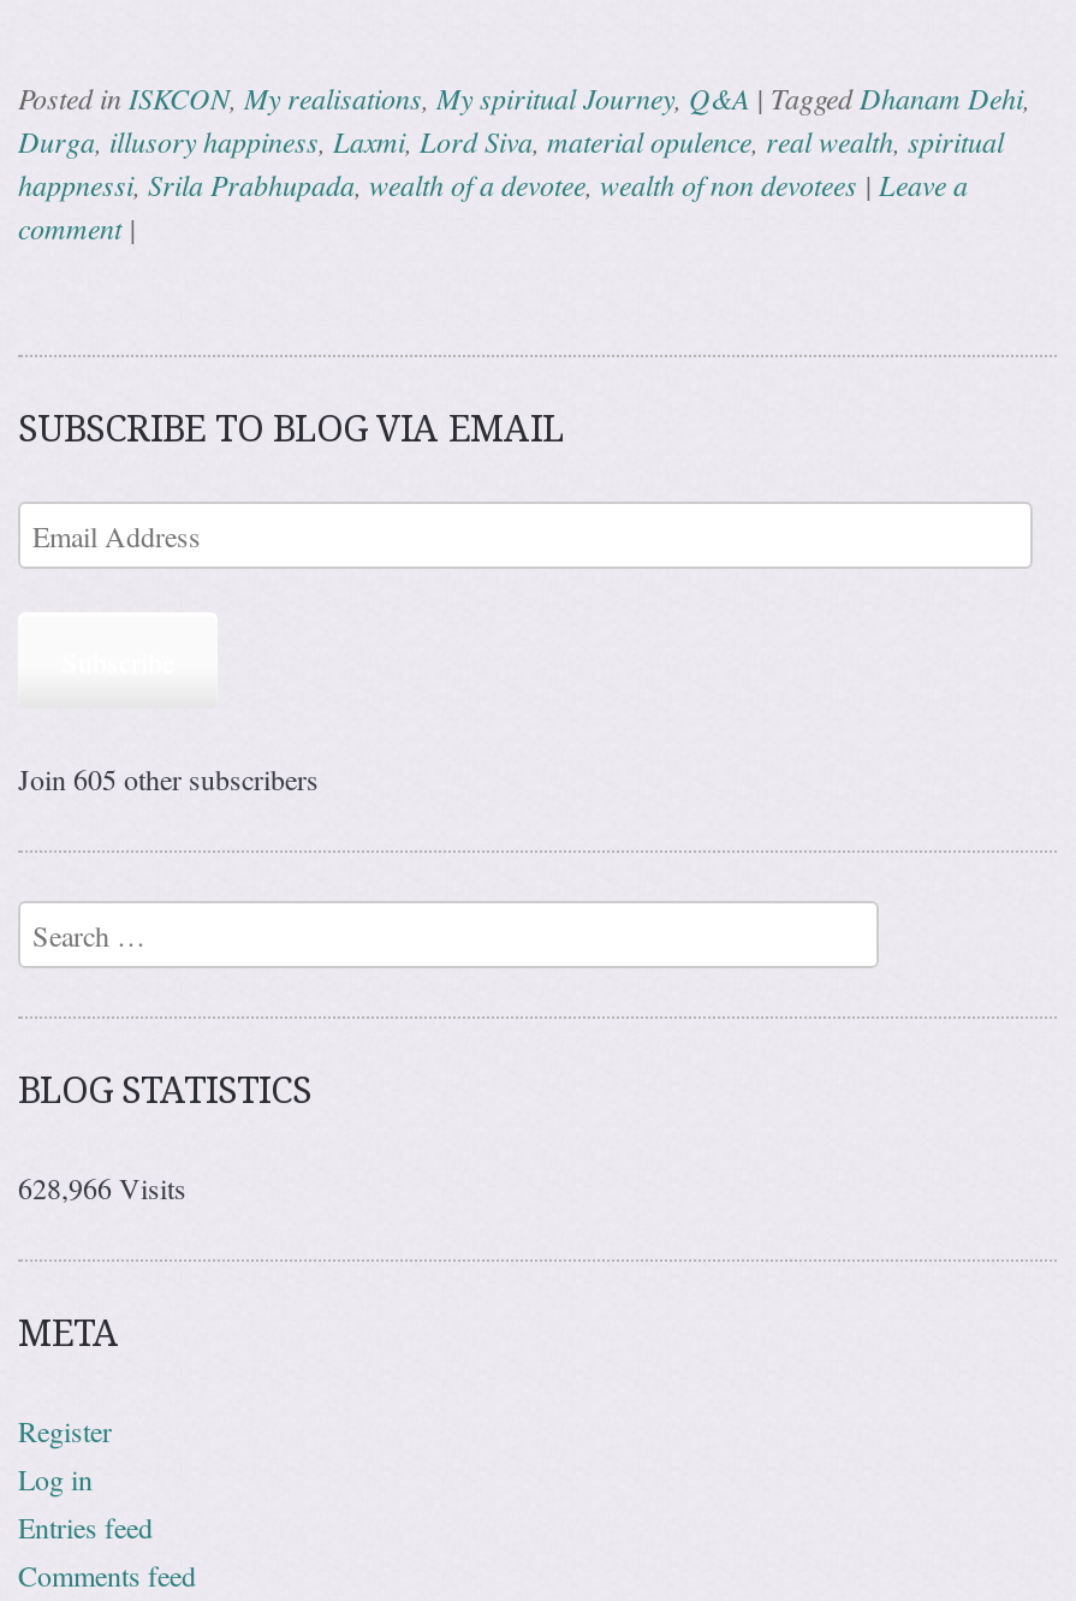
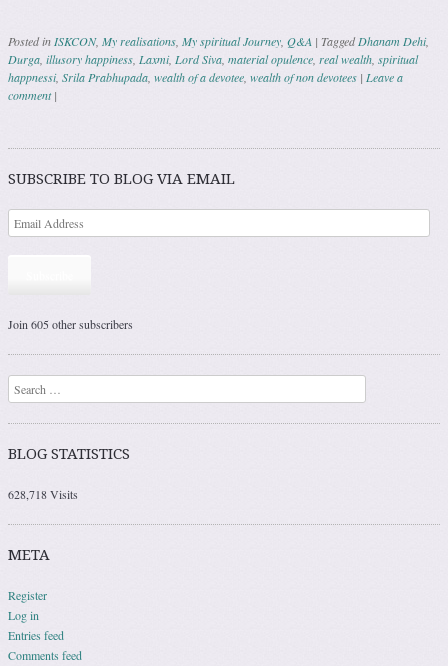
- 628,966 Visits
+ 628,718 Visits
